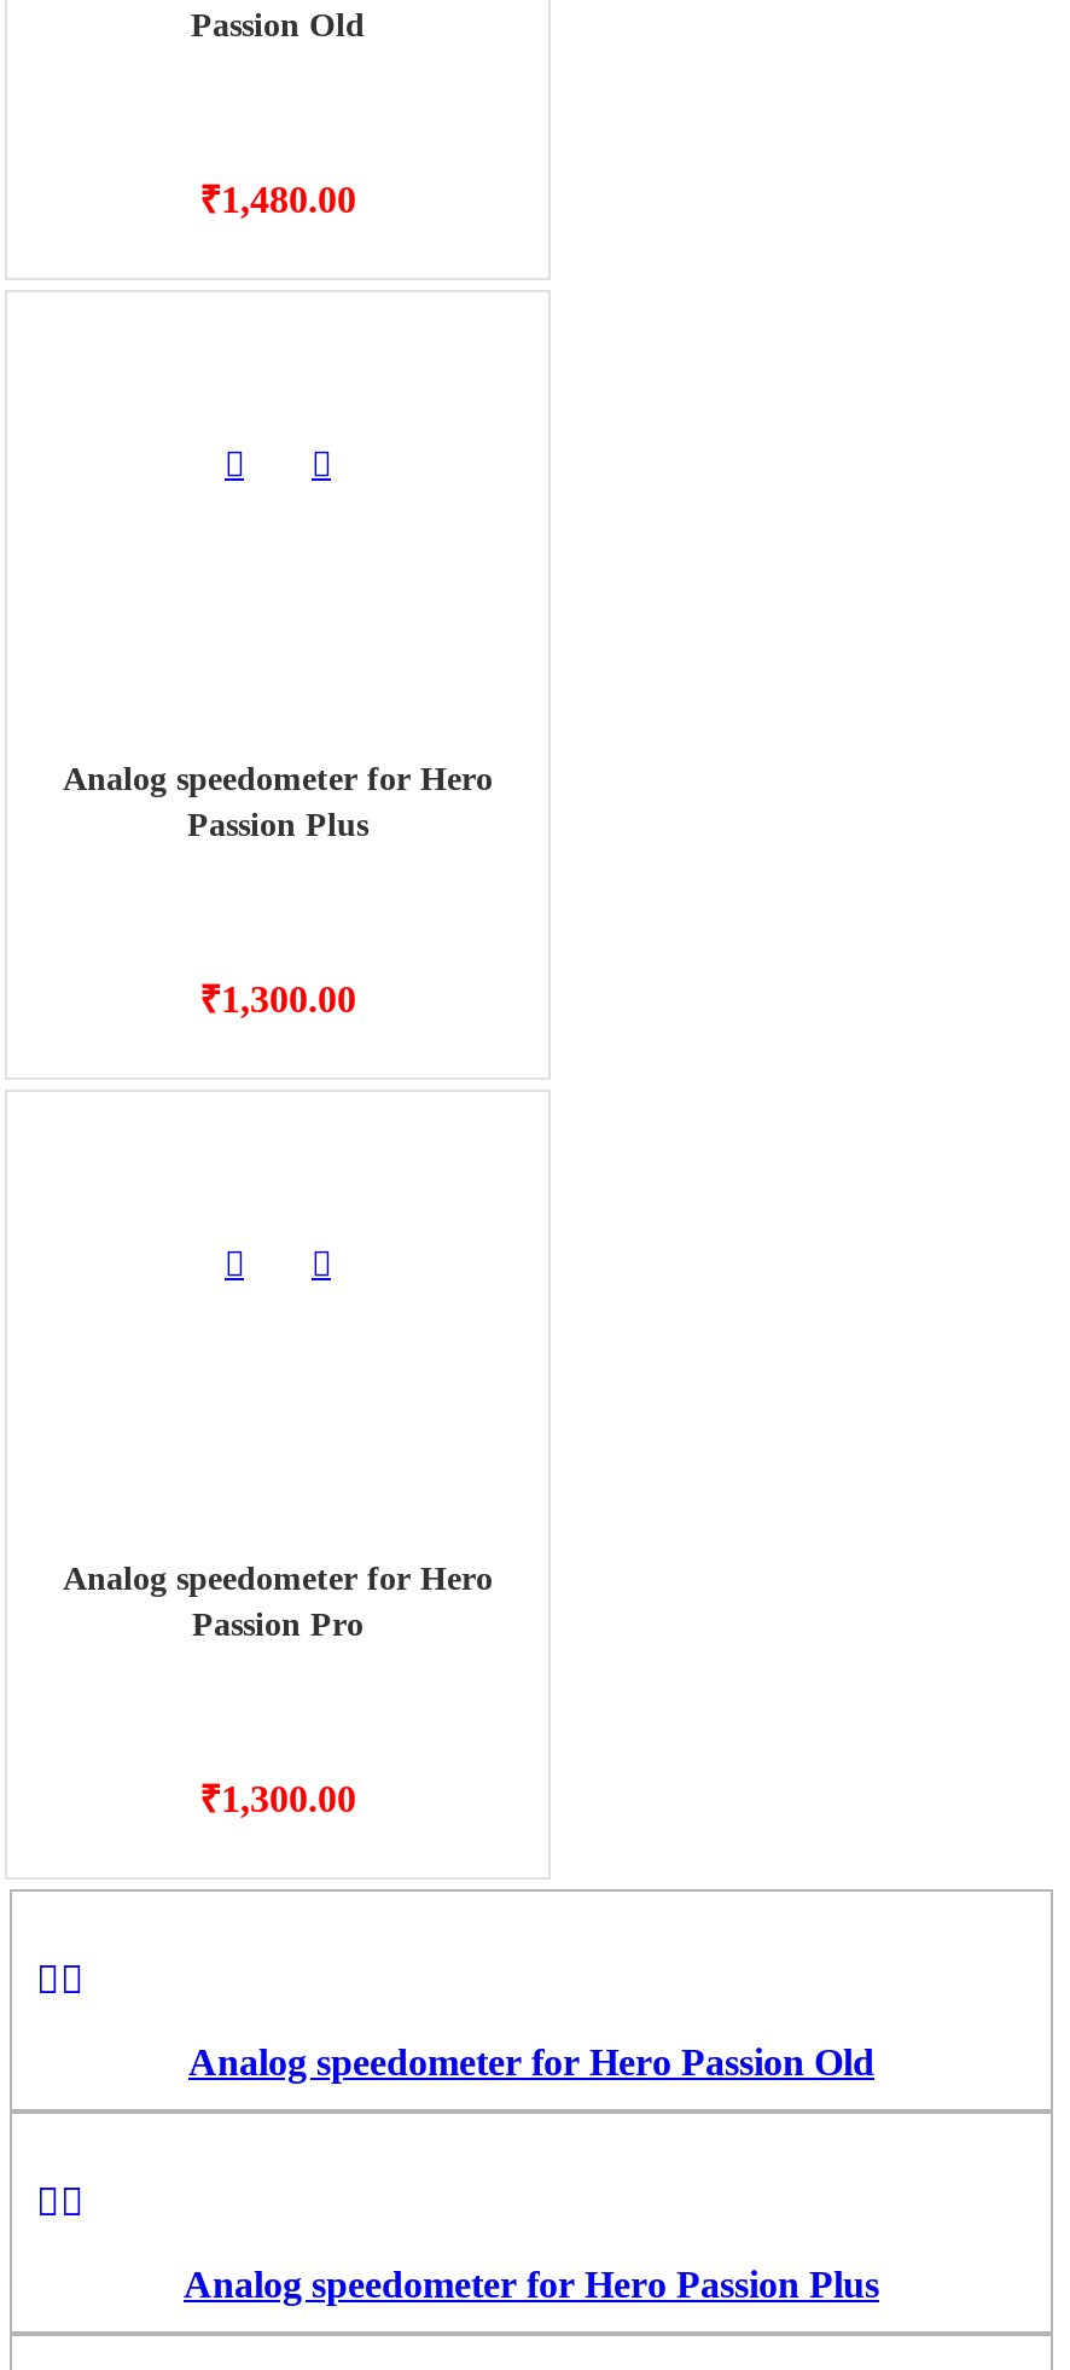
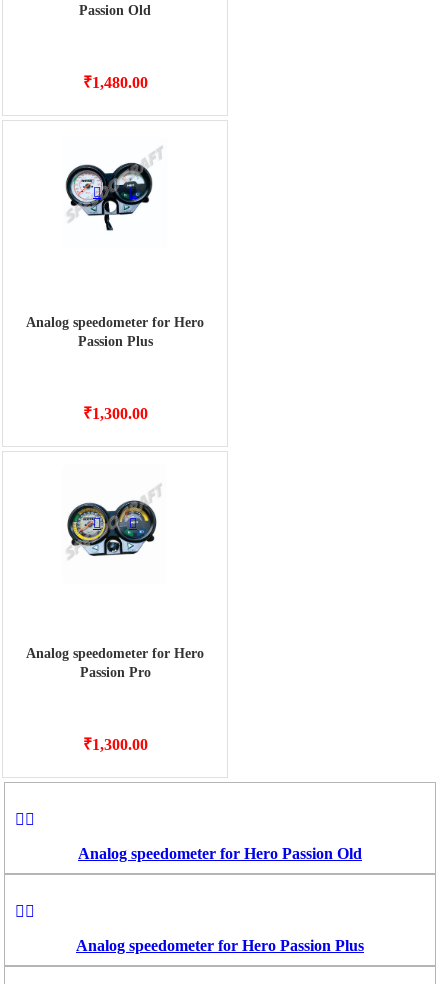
+ [image]

+ [image]
